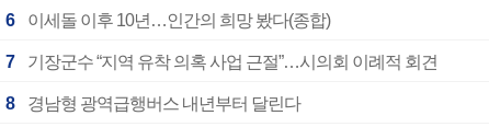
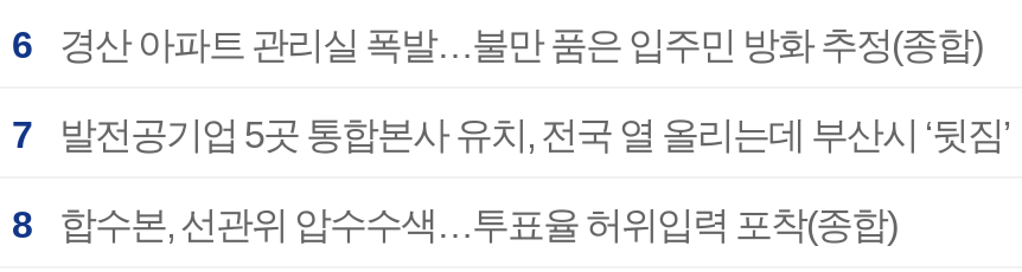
- 이세돌 이후 10년…인간의 희망 봤다(종합)
+ 경산 아파트 관리실 폭발…불만 품은 입주민 방화 추정(종합)

- 기장군수 “지역 유착 의혹 사업 근절”…시의회 이례적 회견
+ 발전공기업 5곳 통합본사 유치, 전국 열 올리는데 부산시 ‘뒷짐’

- 경남형 광역급행버스 내년부터 달린다
+ 합수본, 선관위 압수수색…투표율 허위입력 포착(종합)
